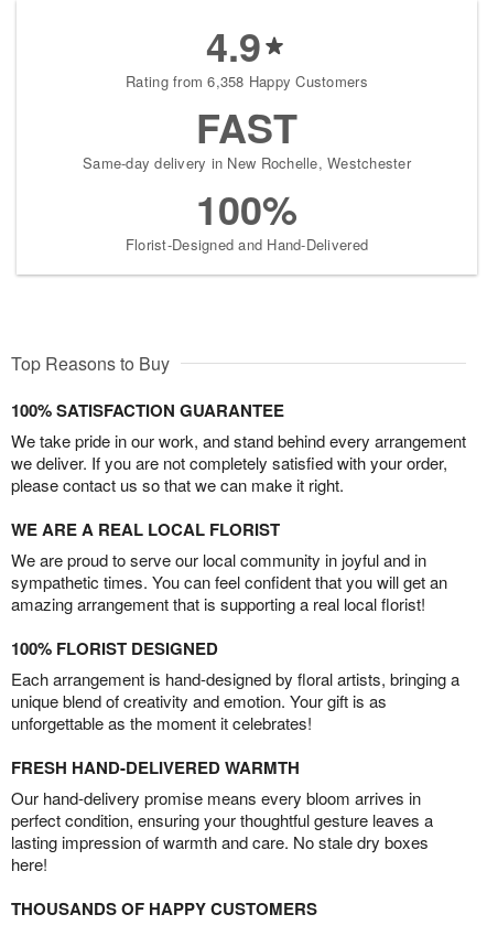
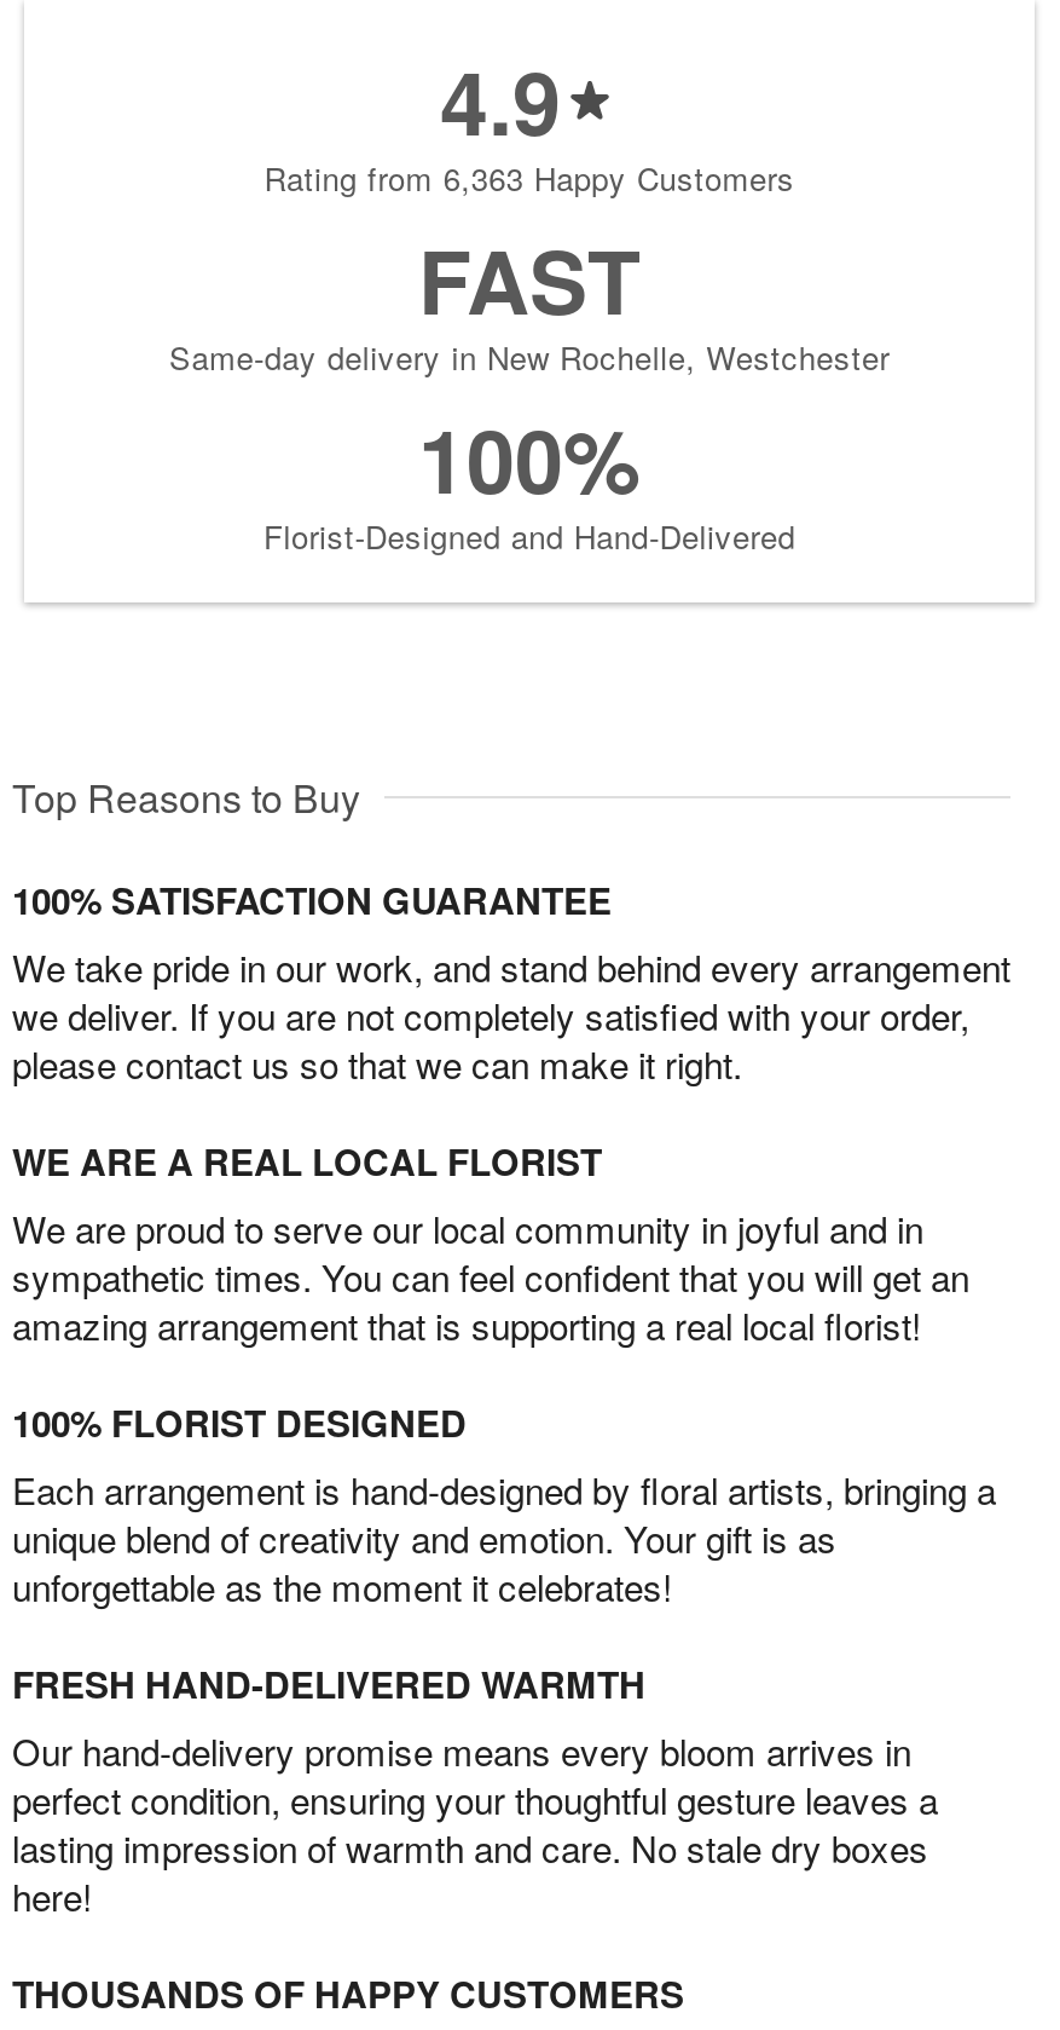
- Rating from 6,358 Happy Customers
+ Rating from 6,363 Happy Customers
